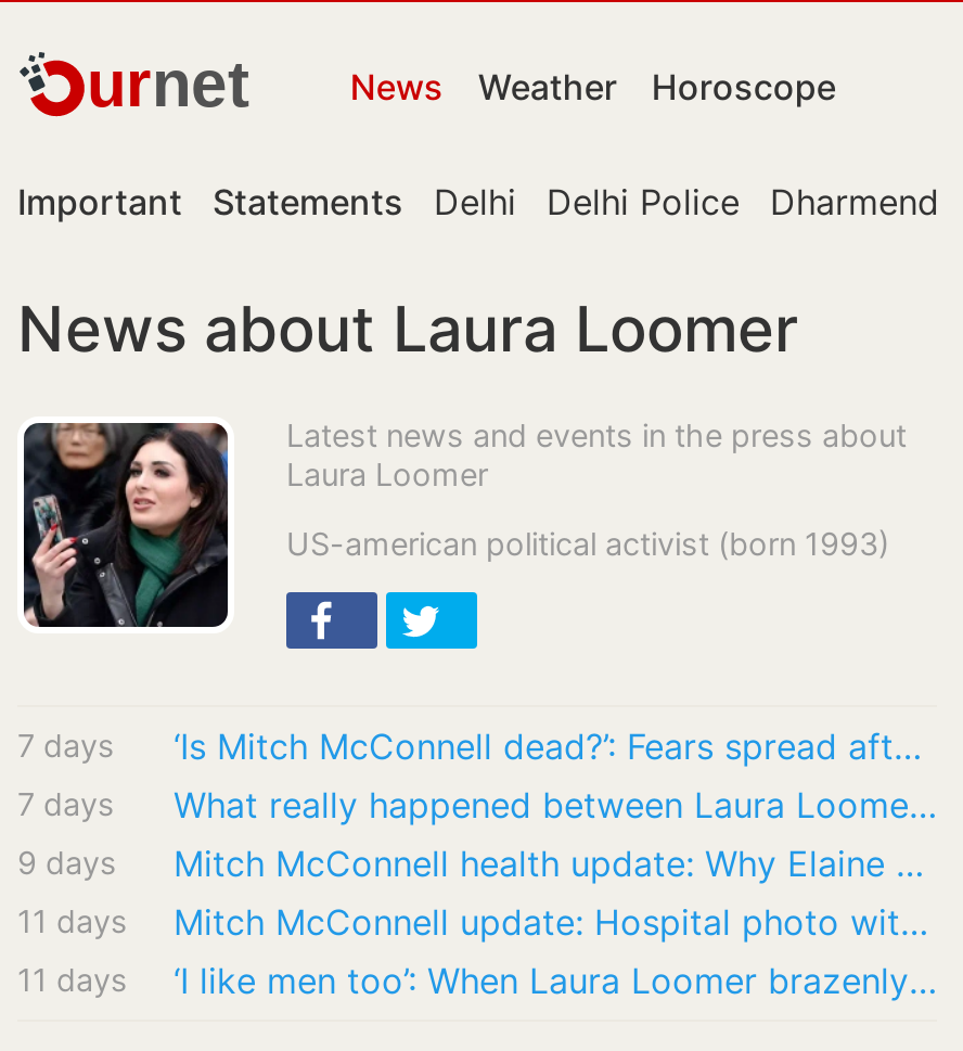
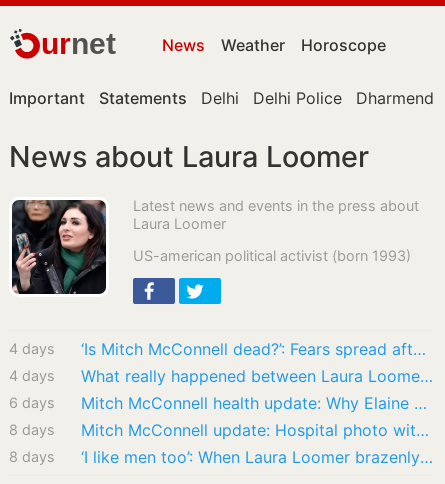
- 7 days
+ 4 days

- 7 days
+ 4 days

- 9 days
+ 6 days

- 11 days
+ 8 days

- 11 days
+ 8 days
